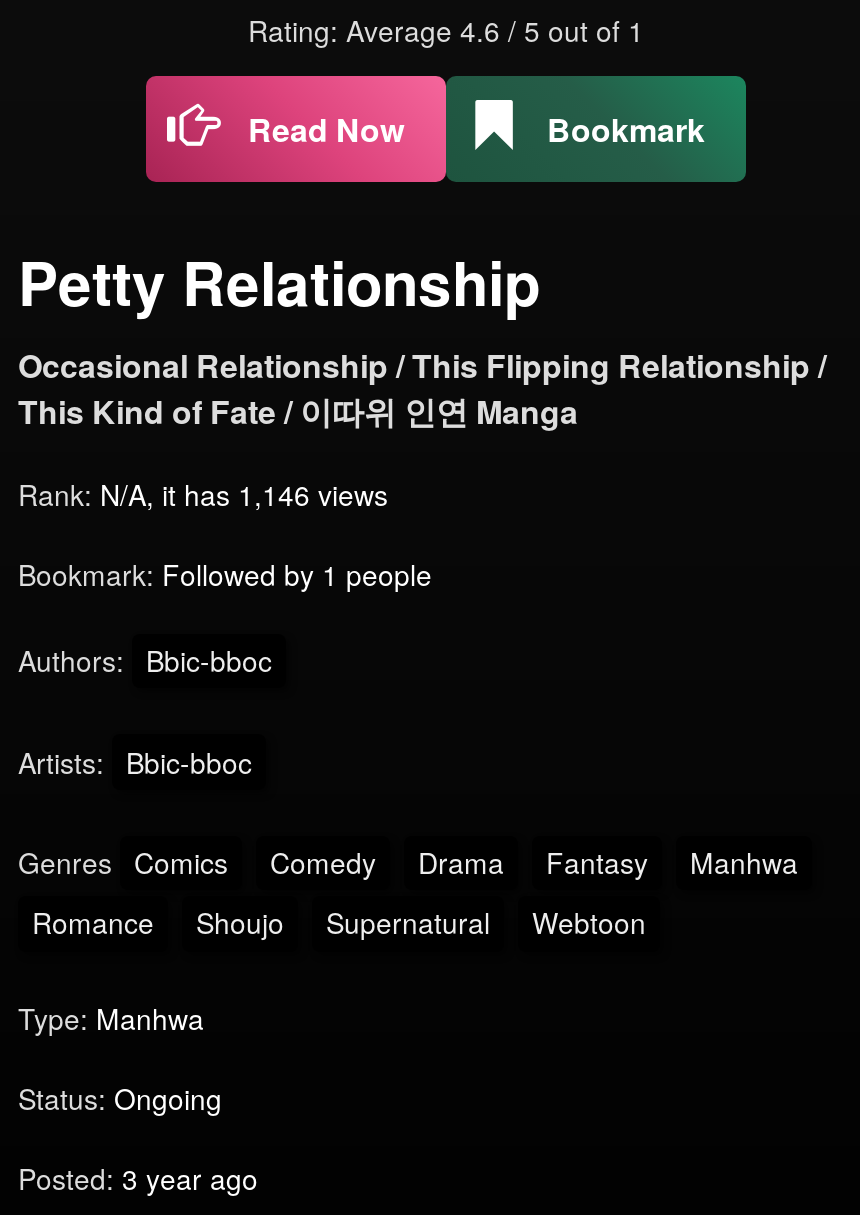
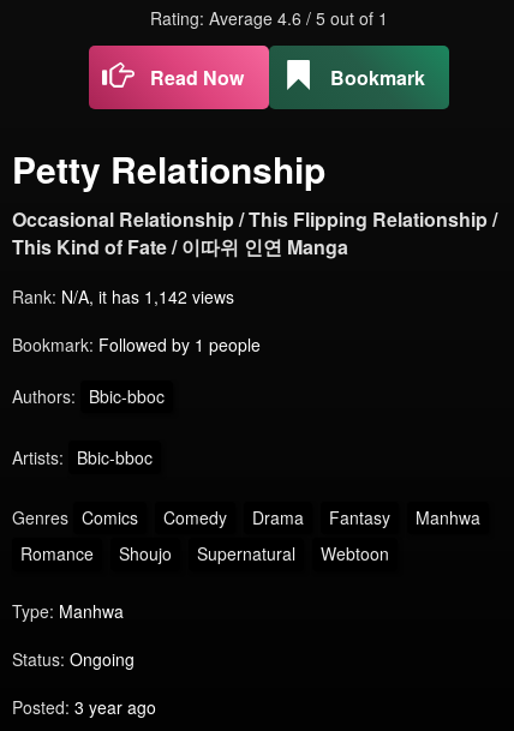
- Rank: N/A, it has 1,146 views
+ Rank: N/A, it has 1,142 views
